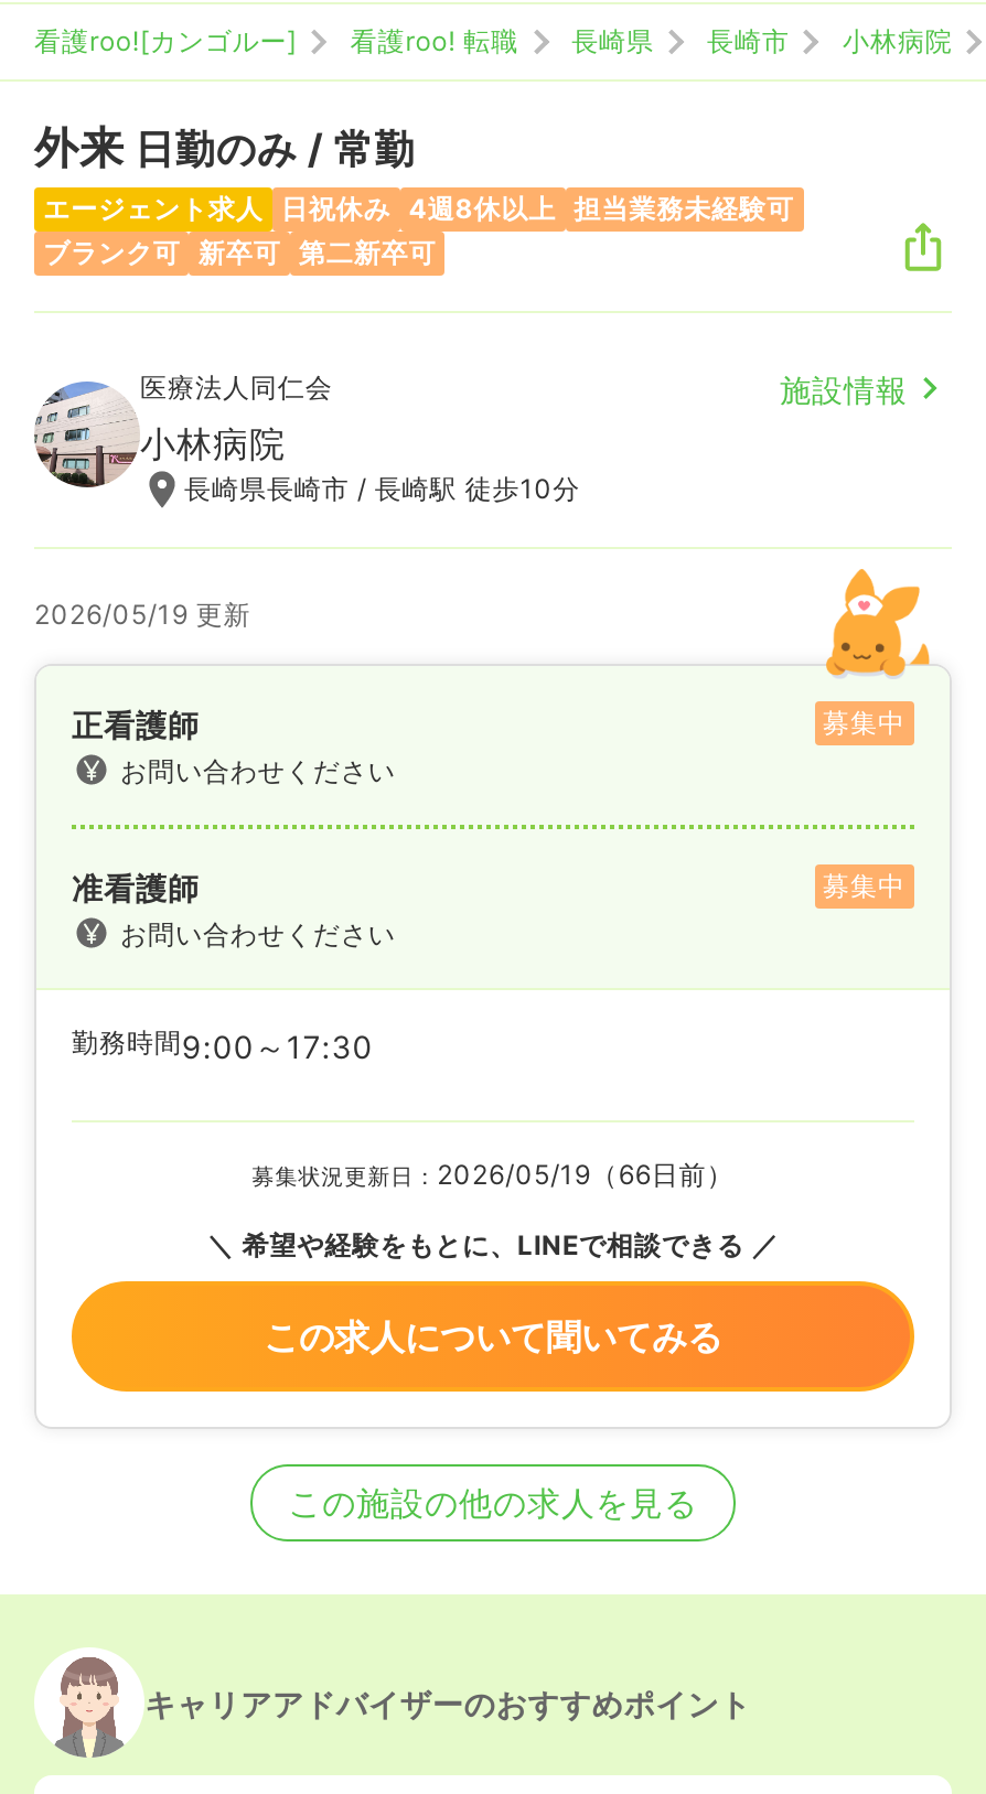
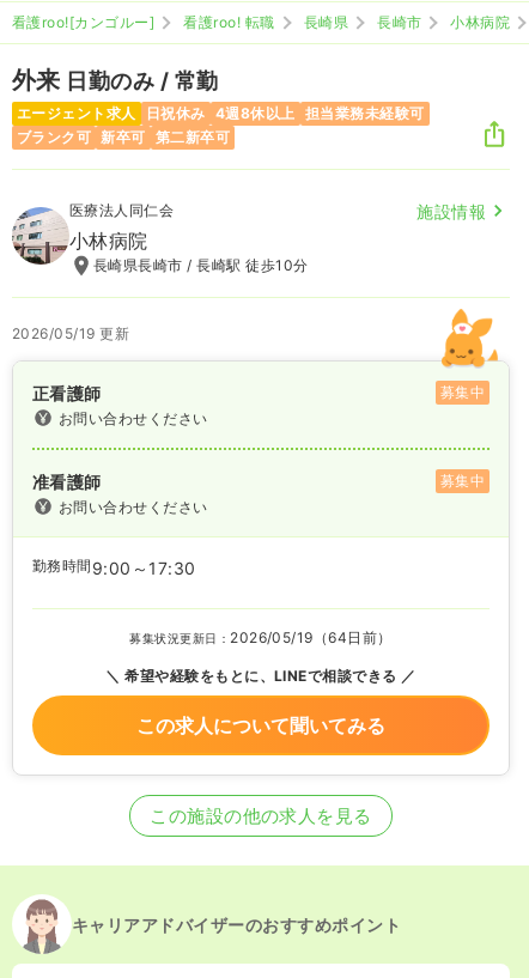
- 募集状況更新日：2026/05/19（66日前）
+ 募集状況更新日：2026/05/19（64日前）
